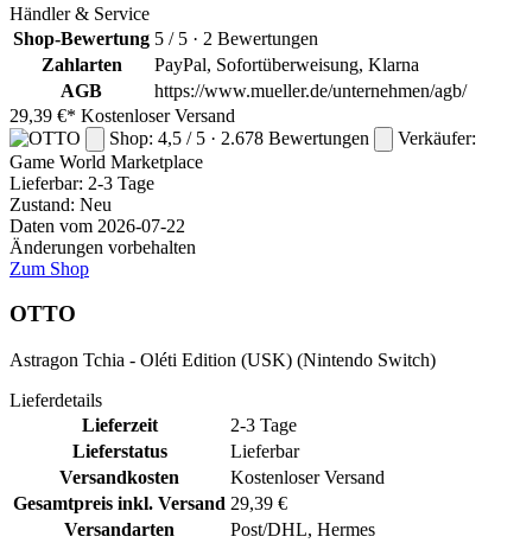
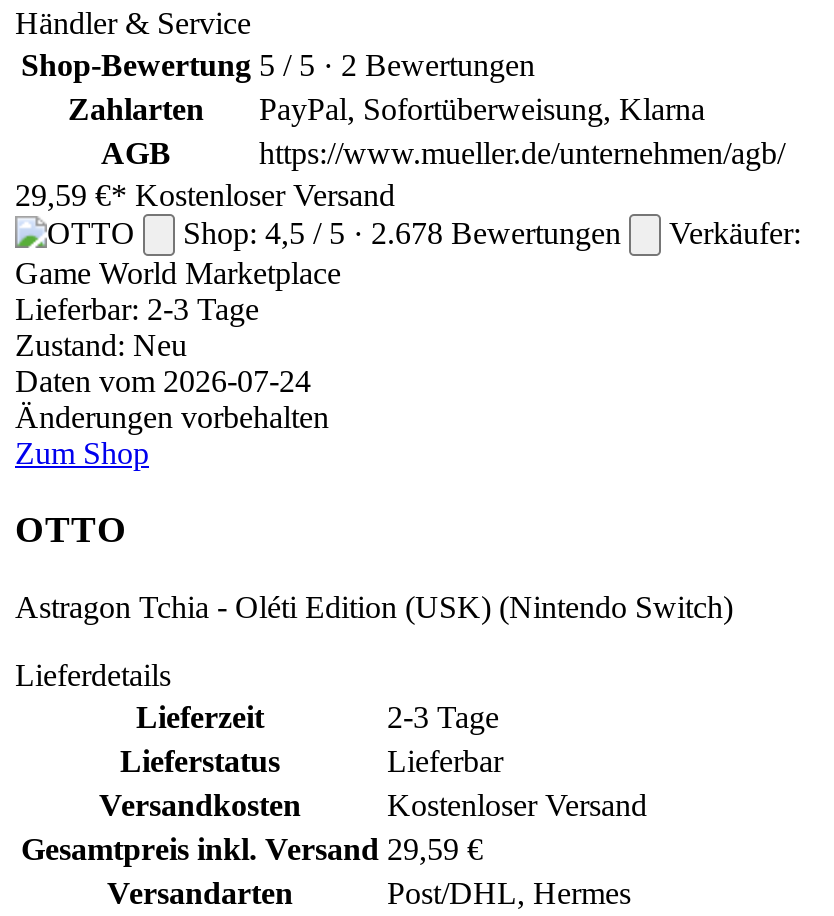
- 29,39 €* Kostenloser Versand
+ 29,59 €* Kostenloser Versand

- Daten vom 2026-07-22
+ Daten vom 2026-07-24

- Gesamtpreis inkl. Versand 29,39 €
+ Gesamtpreis inkl. Versand 29,59 €
